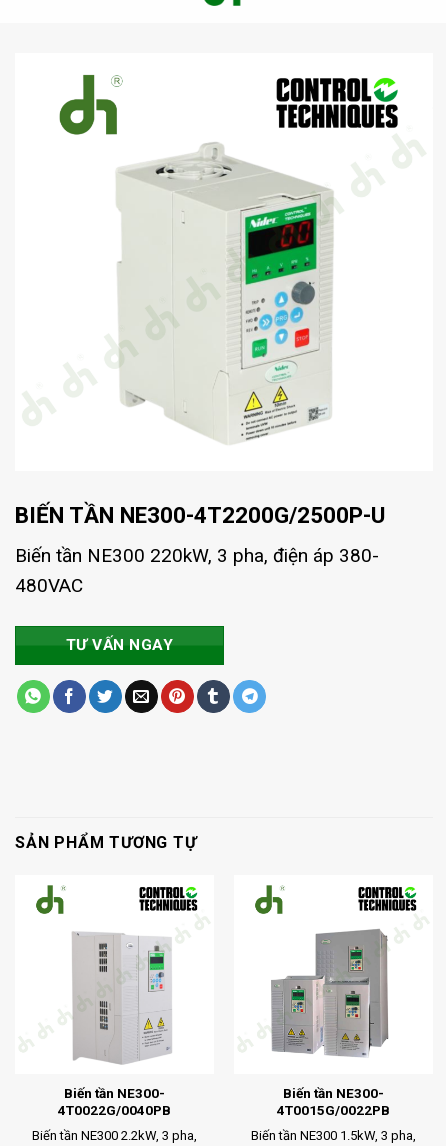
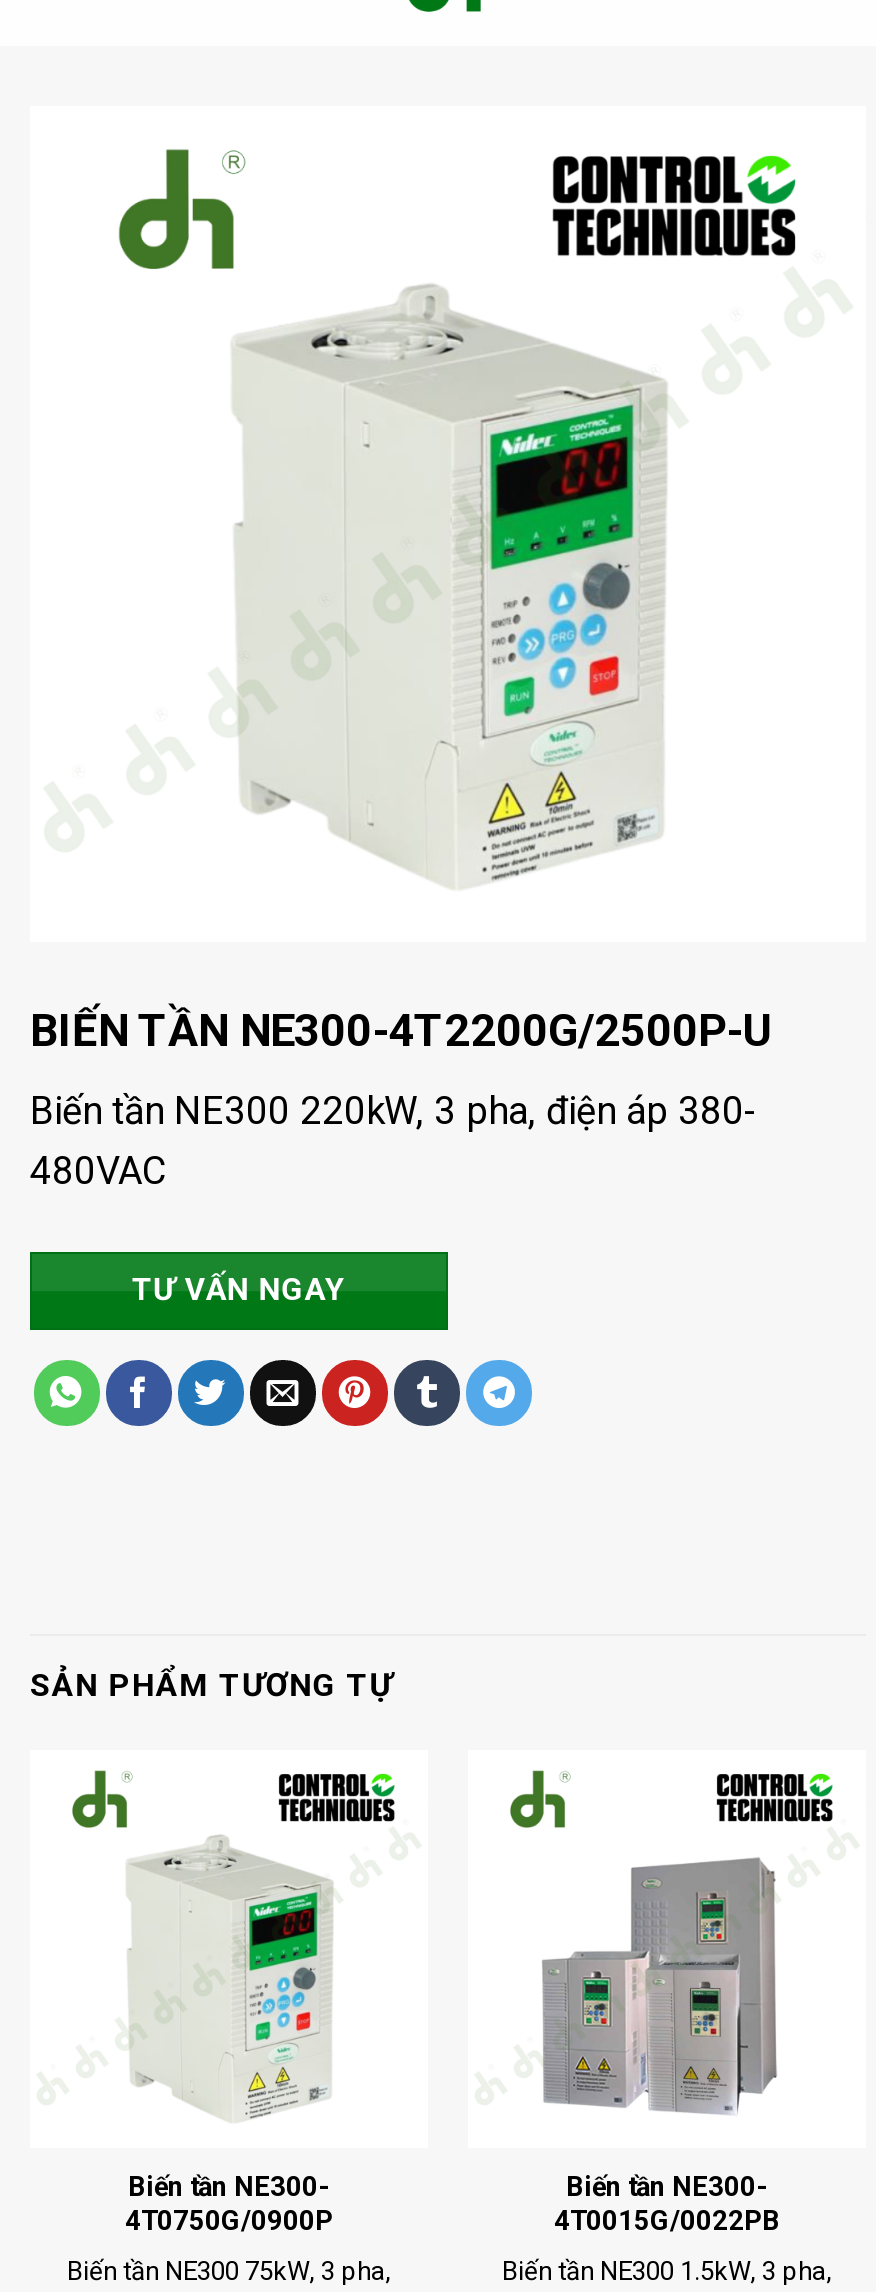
- [image]
- 4T0022G/0040PB
+ [image]
+ 4T0750G/0900P

- Biến tần NE300 2.2kW, 3 pha,
+ Biến tần NE300 75kW, 3 pha,
